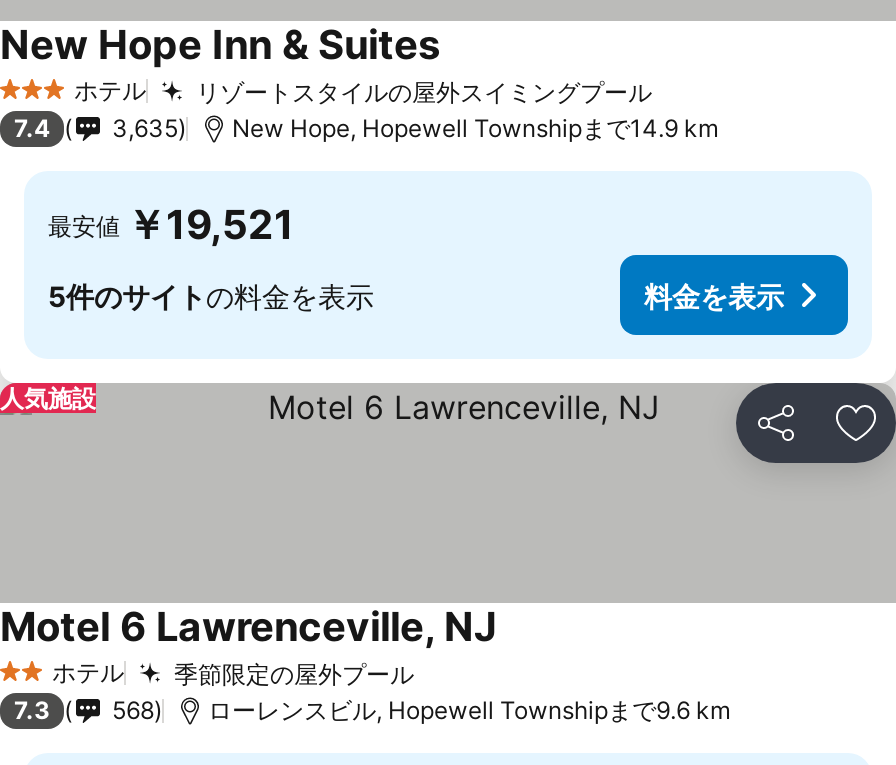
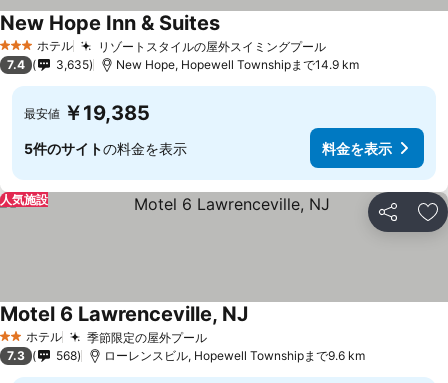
- 最安値 ￥19,521
+ 最安値 ￥19,385
